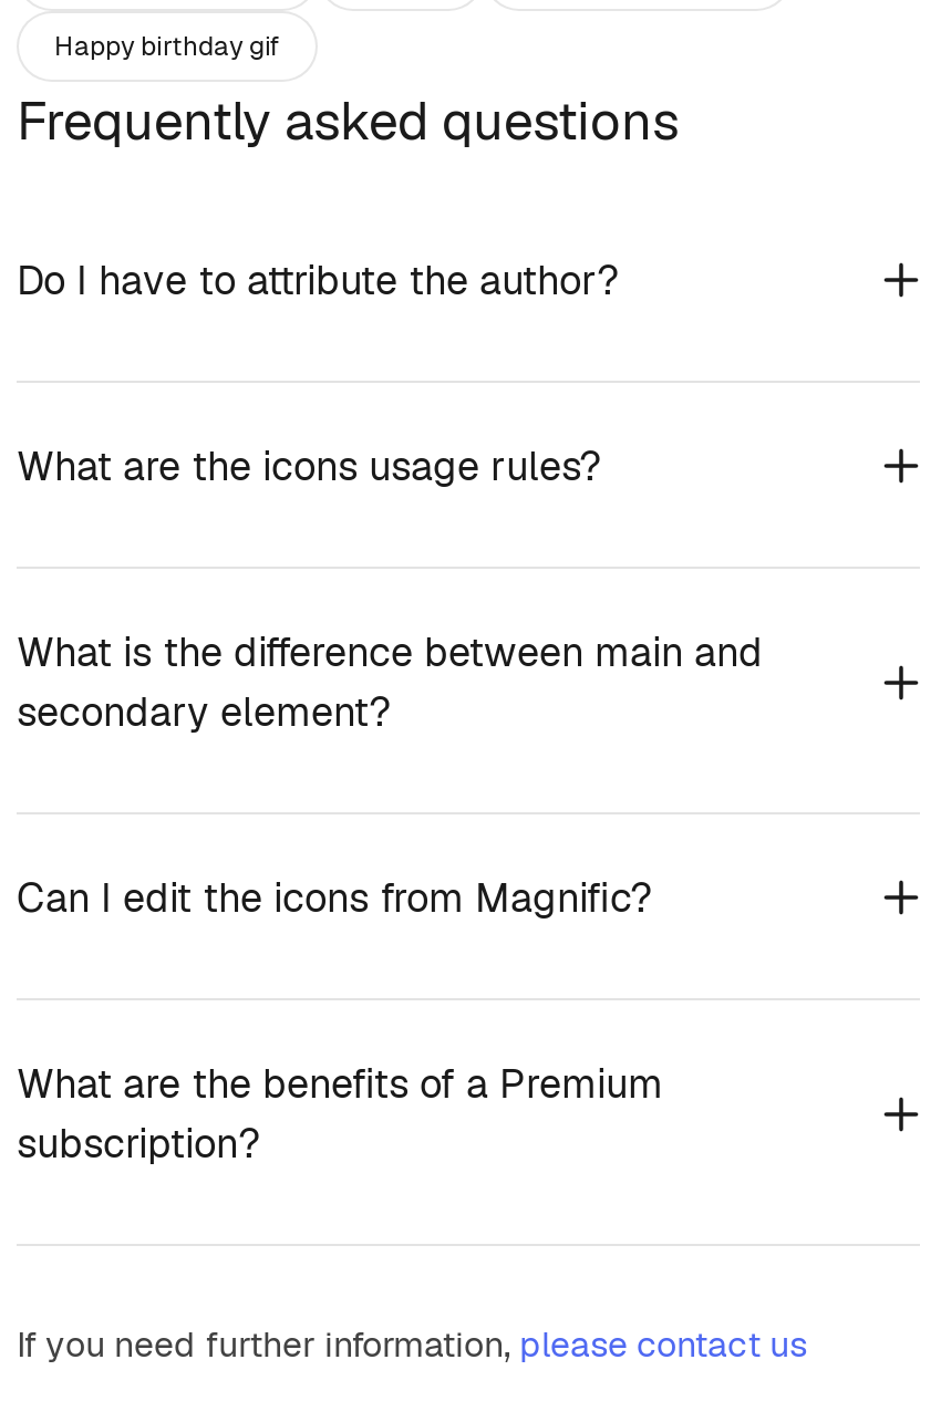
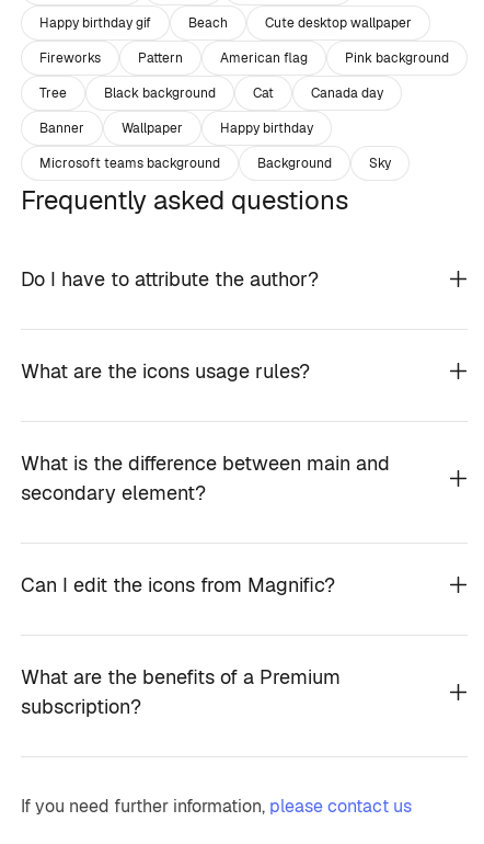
+ Beach
+ Cute desktop wallpaper
+ Fireworks
+ Pattern
+ American flag
+ Pink background
+ Tree
+ Black background
+ Cat
+ Canada day
+ Banner
+ Wallpaper
+ Happy birthday
+ Microsoft teams background
+ Background
+ Sky
